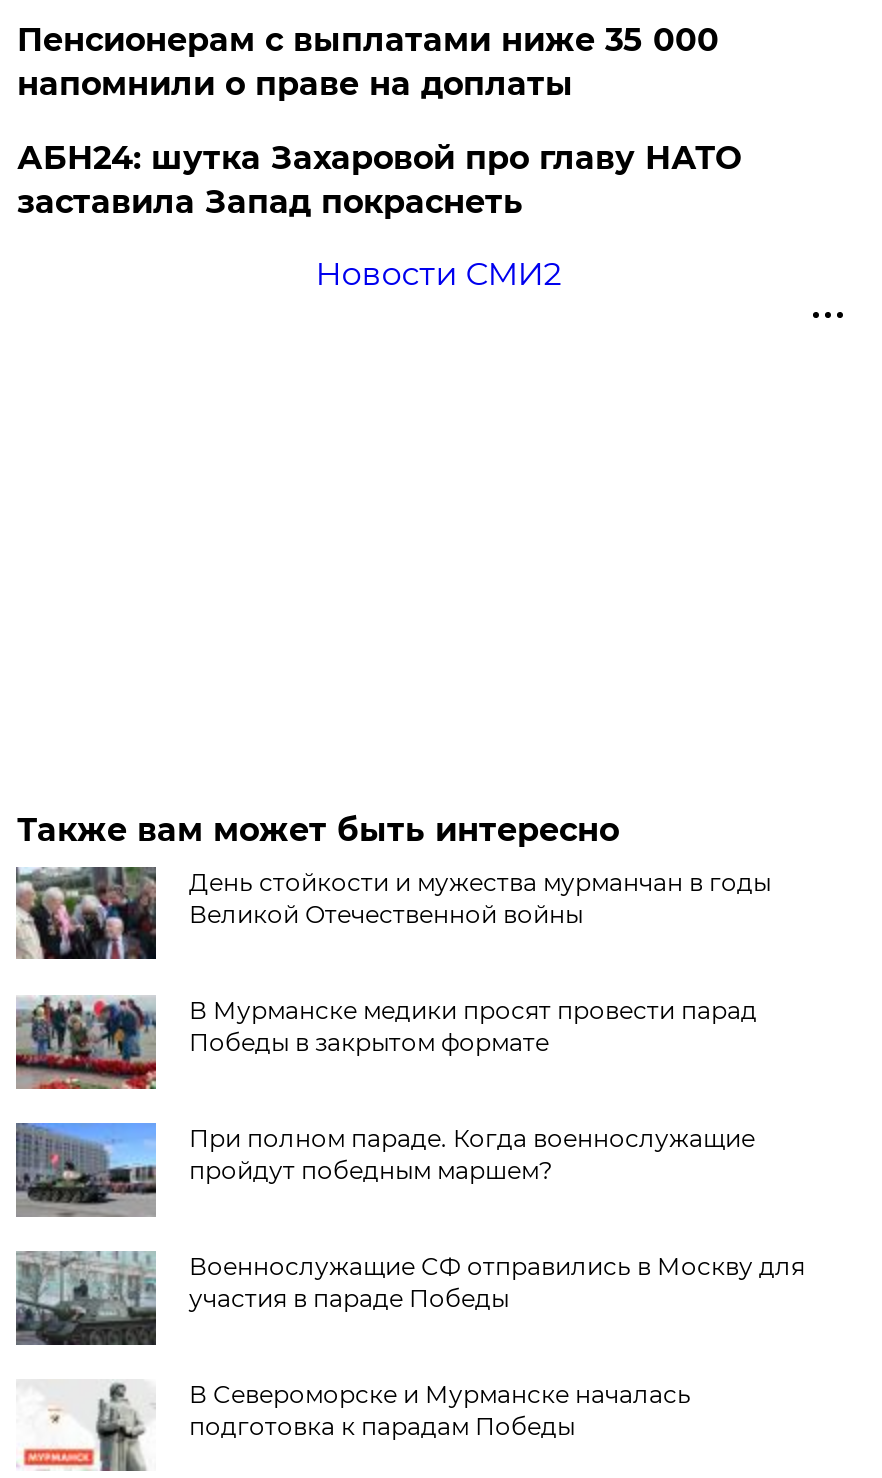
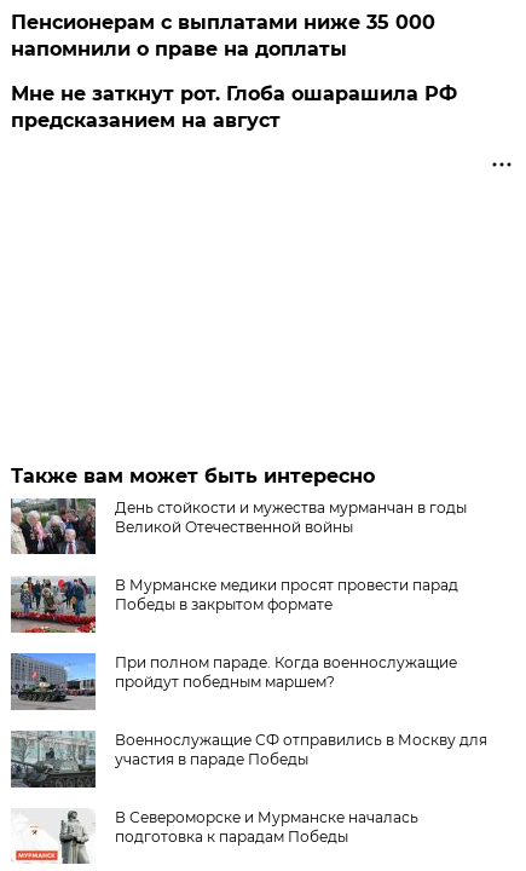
- АБН24: шутка Захаровой про главу НАТО
- заставила Запад покраснеть
- Новости СМИ2
+ Мне не заткнут рот. Глоба ошарашила РФ
+ предсказанием на август
